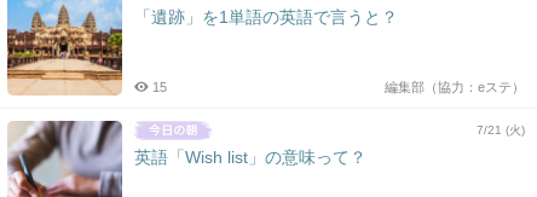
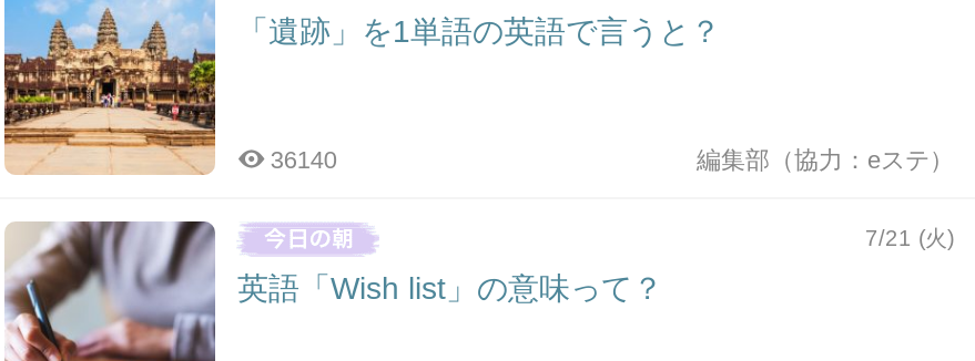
- 15
+ 36140
